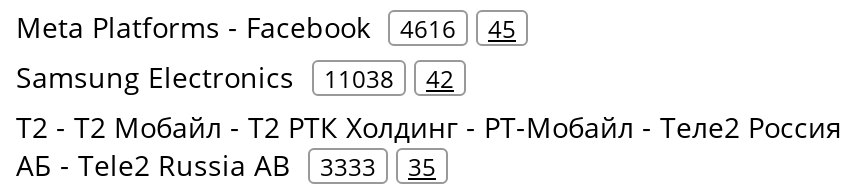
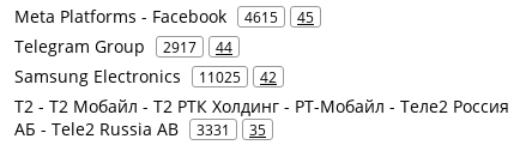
- Meta Platforms - Facebook 4616 45
+ Meta Platforms - Facebook 4615 45

+ Telegram Group
+ 2917
+ 44

- Samsung Electronics 11038 42
+ Samsung Electronics 11025 42

- 3333
+ 3331
